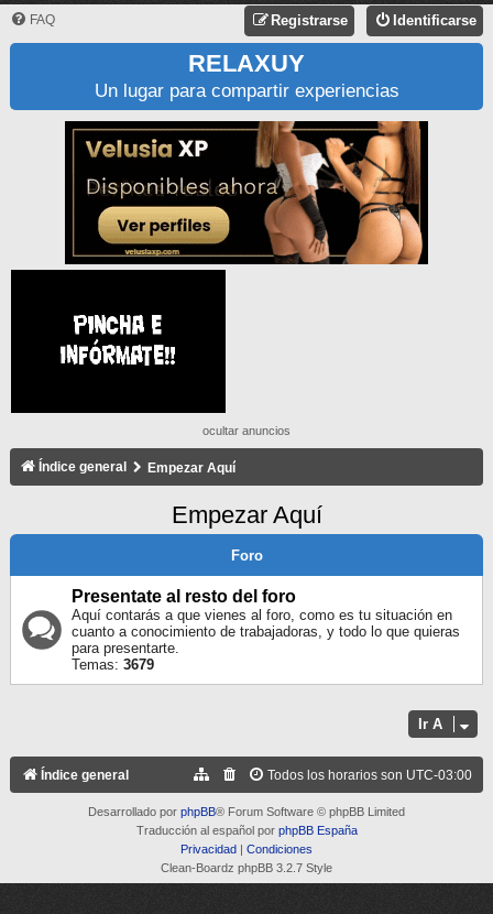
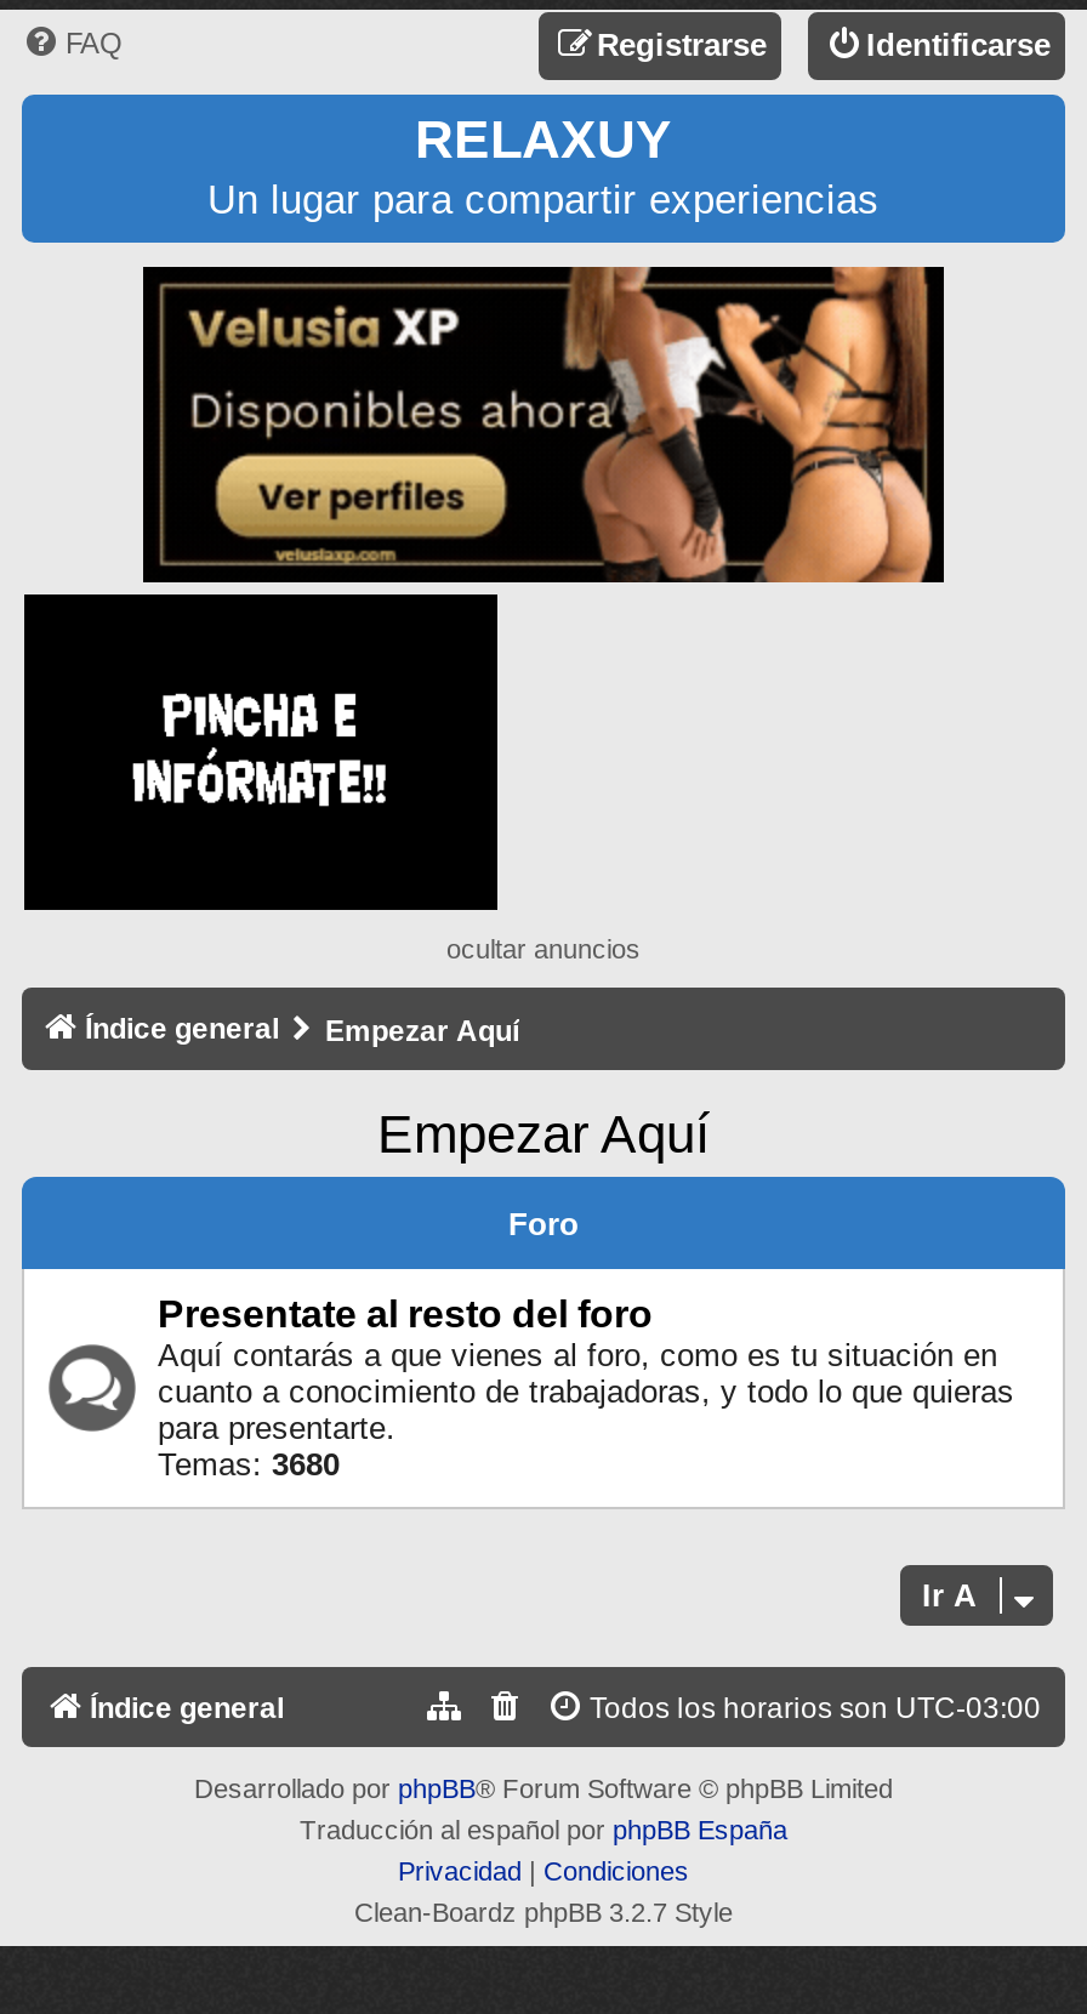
- Temas: 3679
+ Temas: 3680
